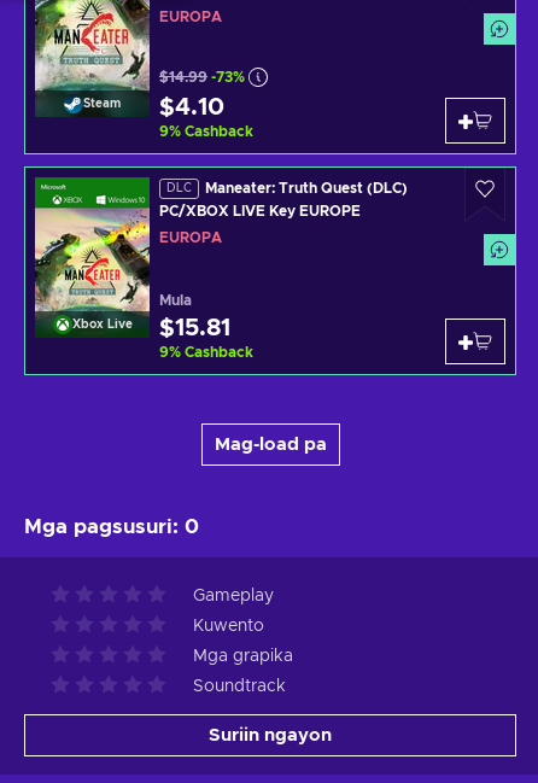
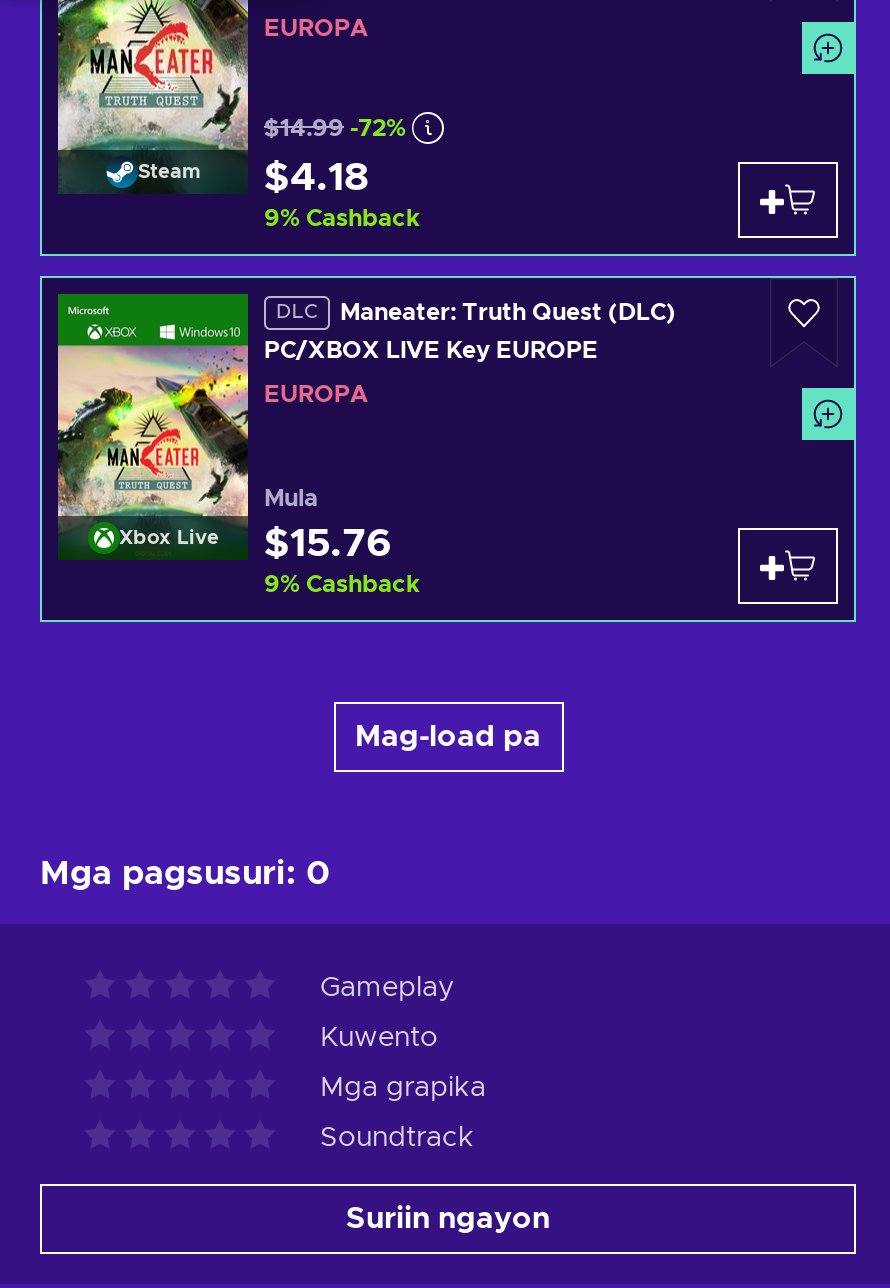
- $14.99 -73%
+ $14.99 -72%

- $4.10
+ $4.18

- $15.81
+ $15.76
